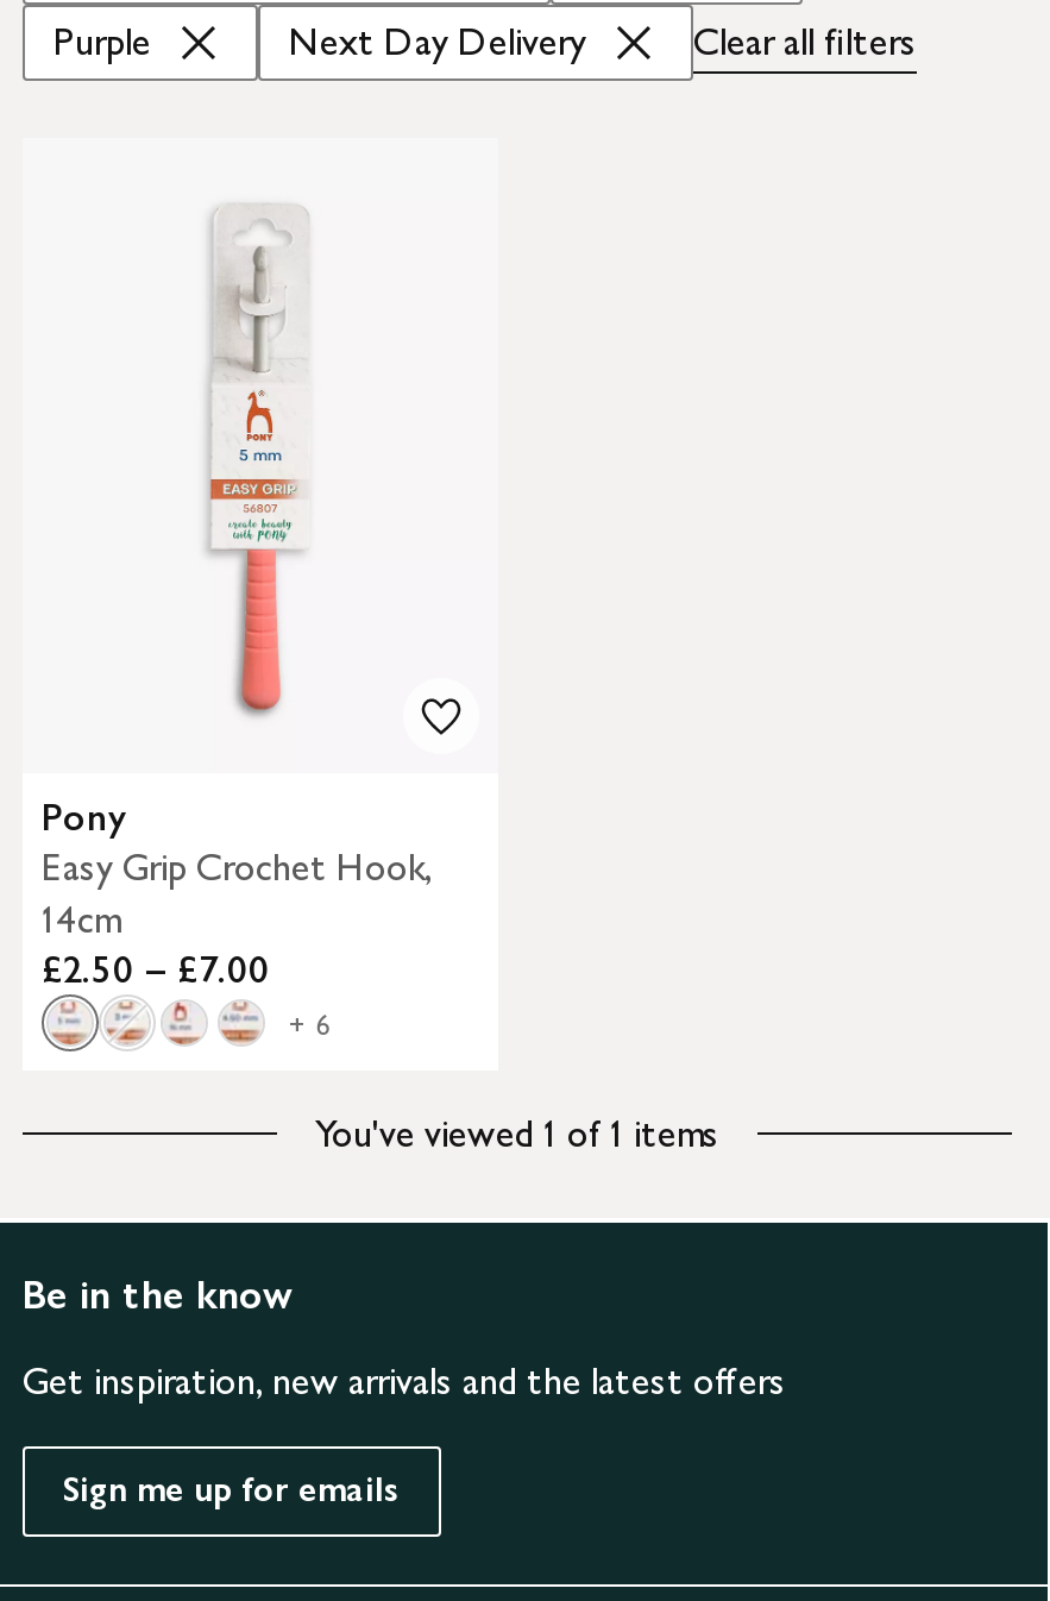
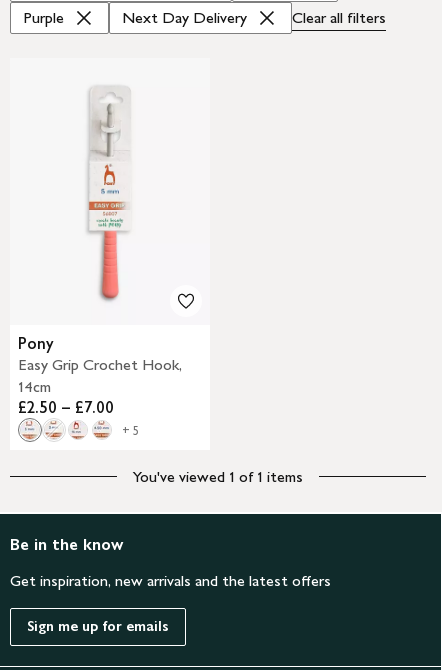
- + 6
+ + 5
